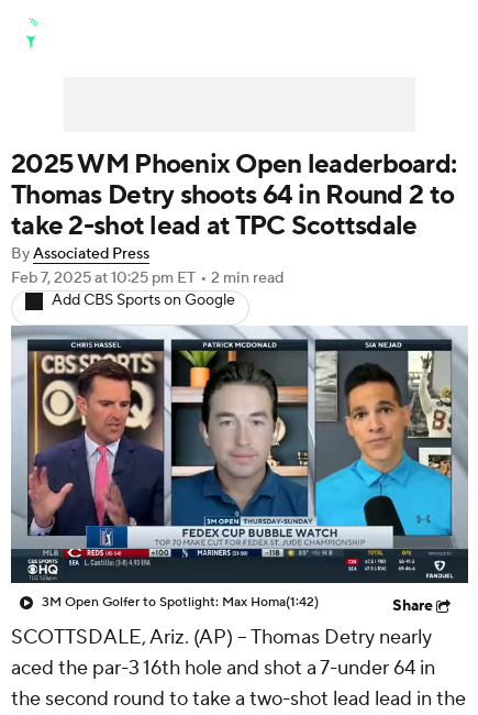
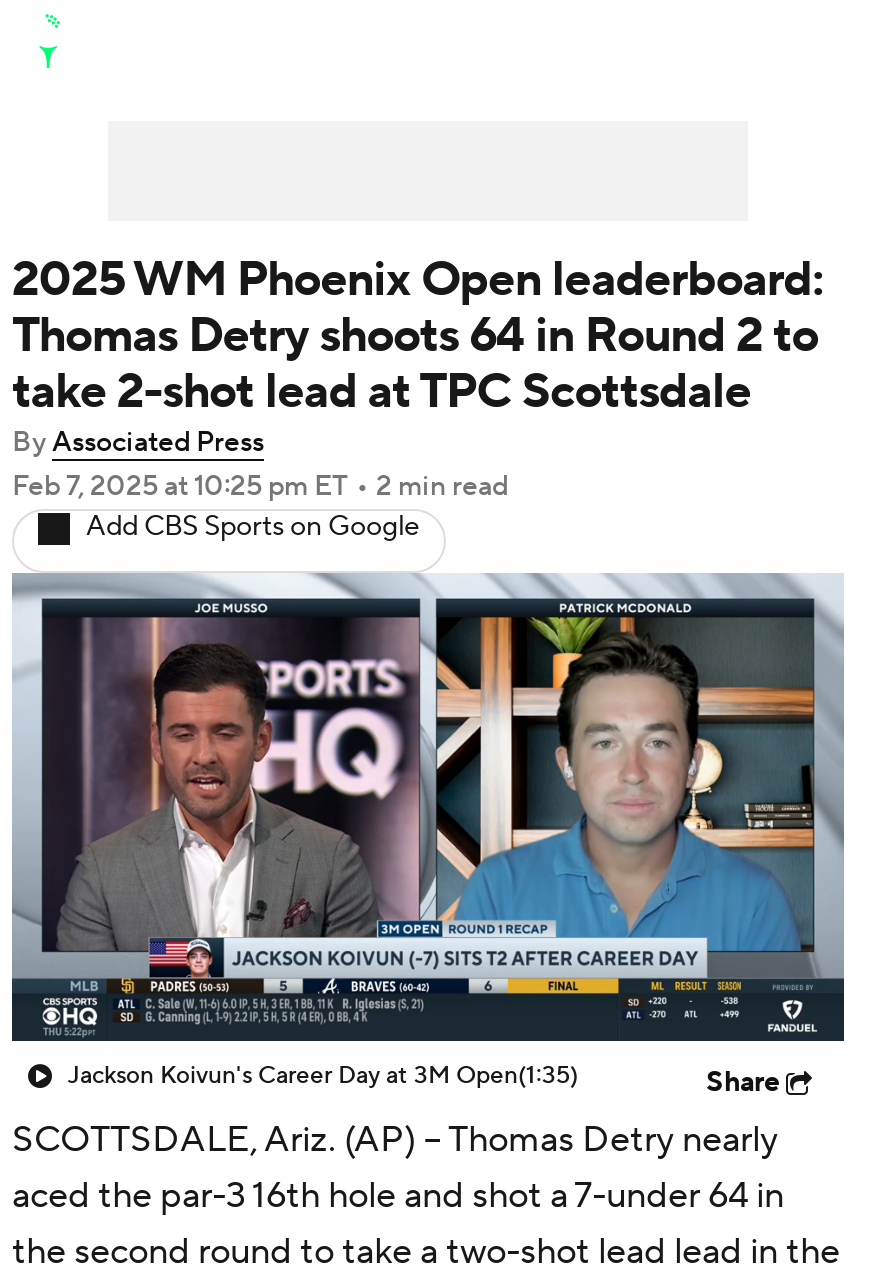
- [image]
- 3M Open Golfer to Spotlight: Max Homa(1:42)
+ [image]
+ Jackson Koivun's Career Day at 3M Open(1:35)
